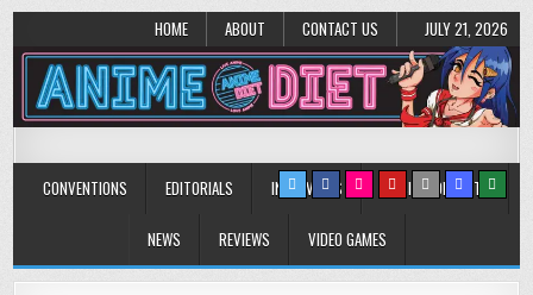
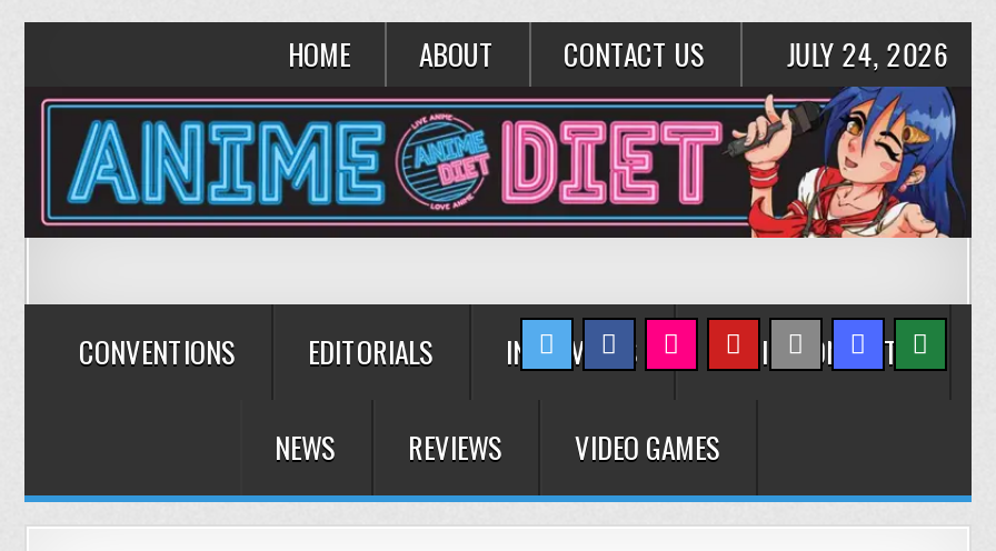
- HOME ABOUT CONTACT US JULY 21, 2026
+ HOME ABOUT CONTACT US JULY 24, 2026
